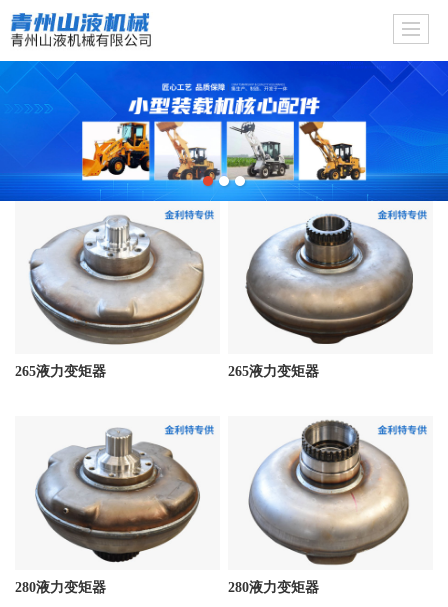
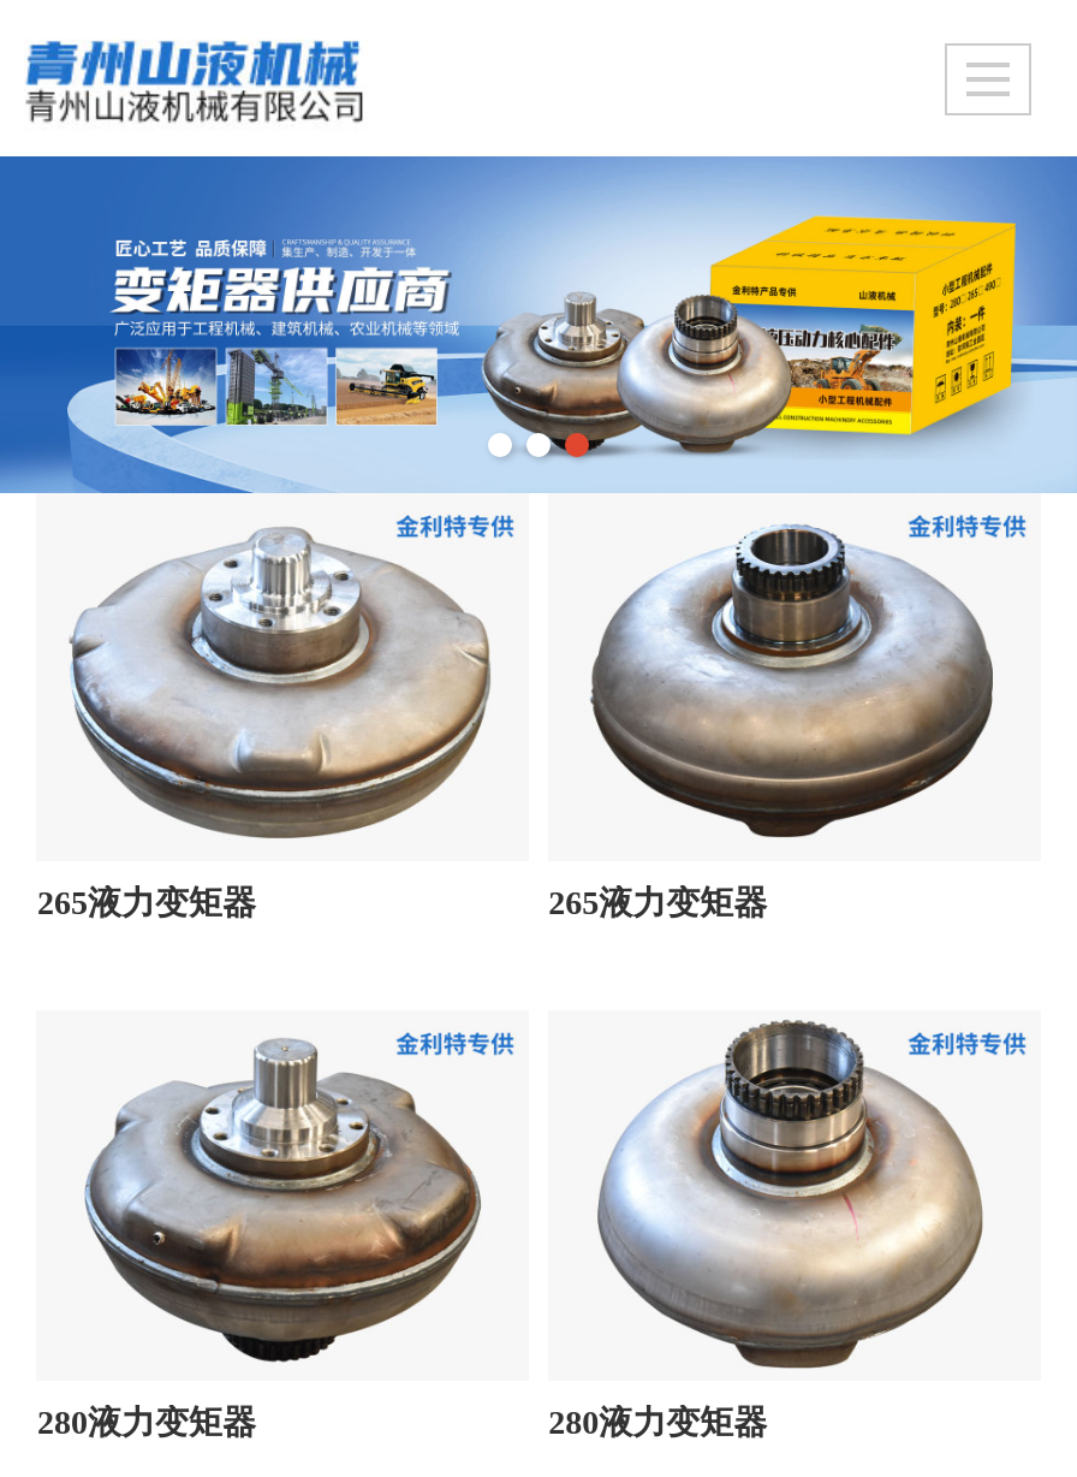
- [image]
+ [image]
